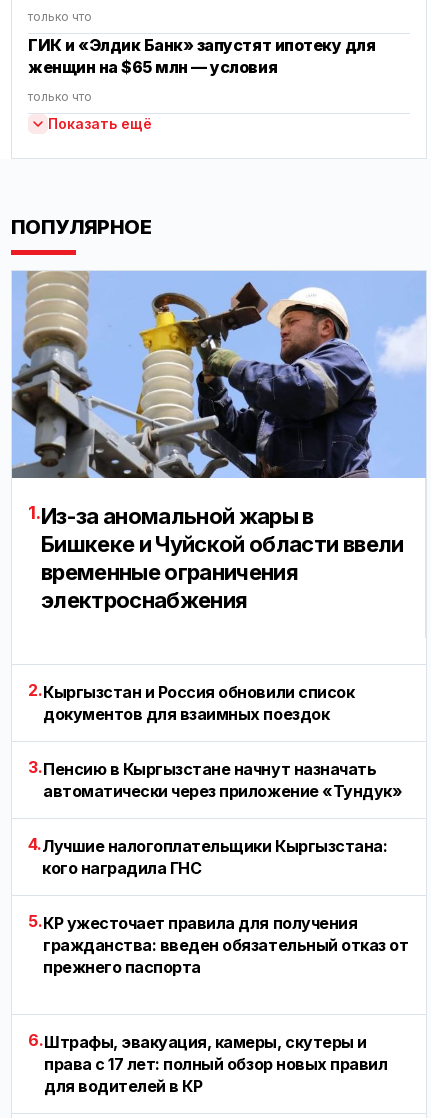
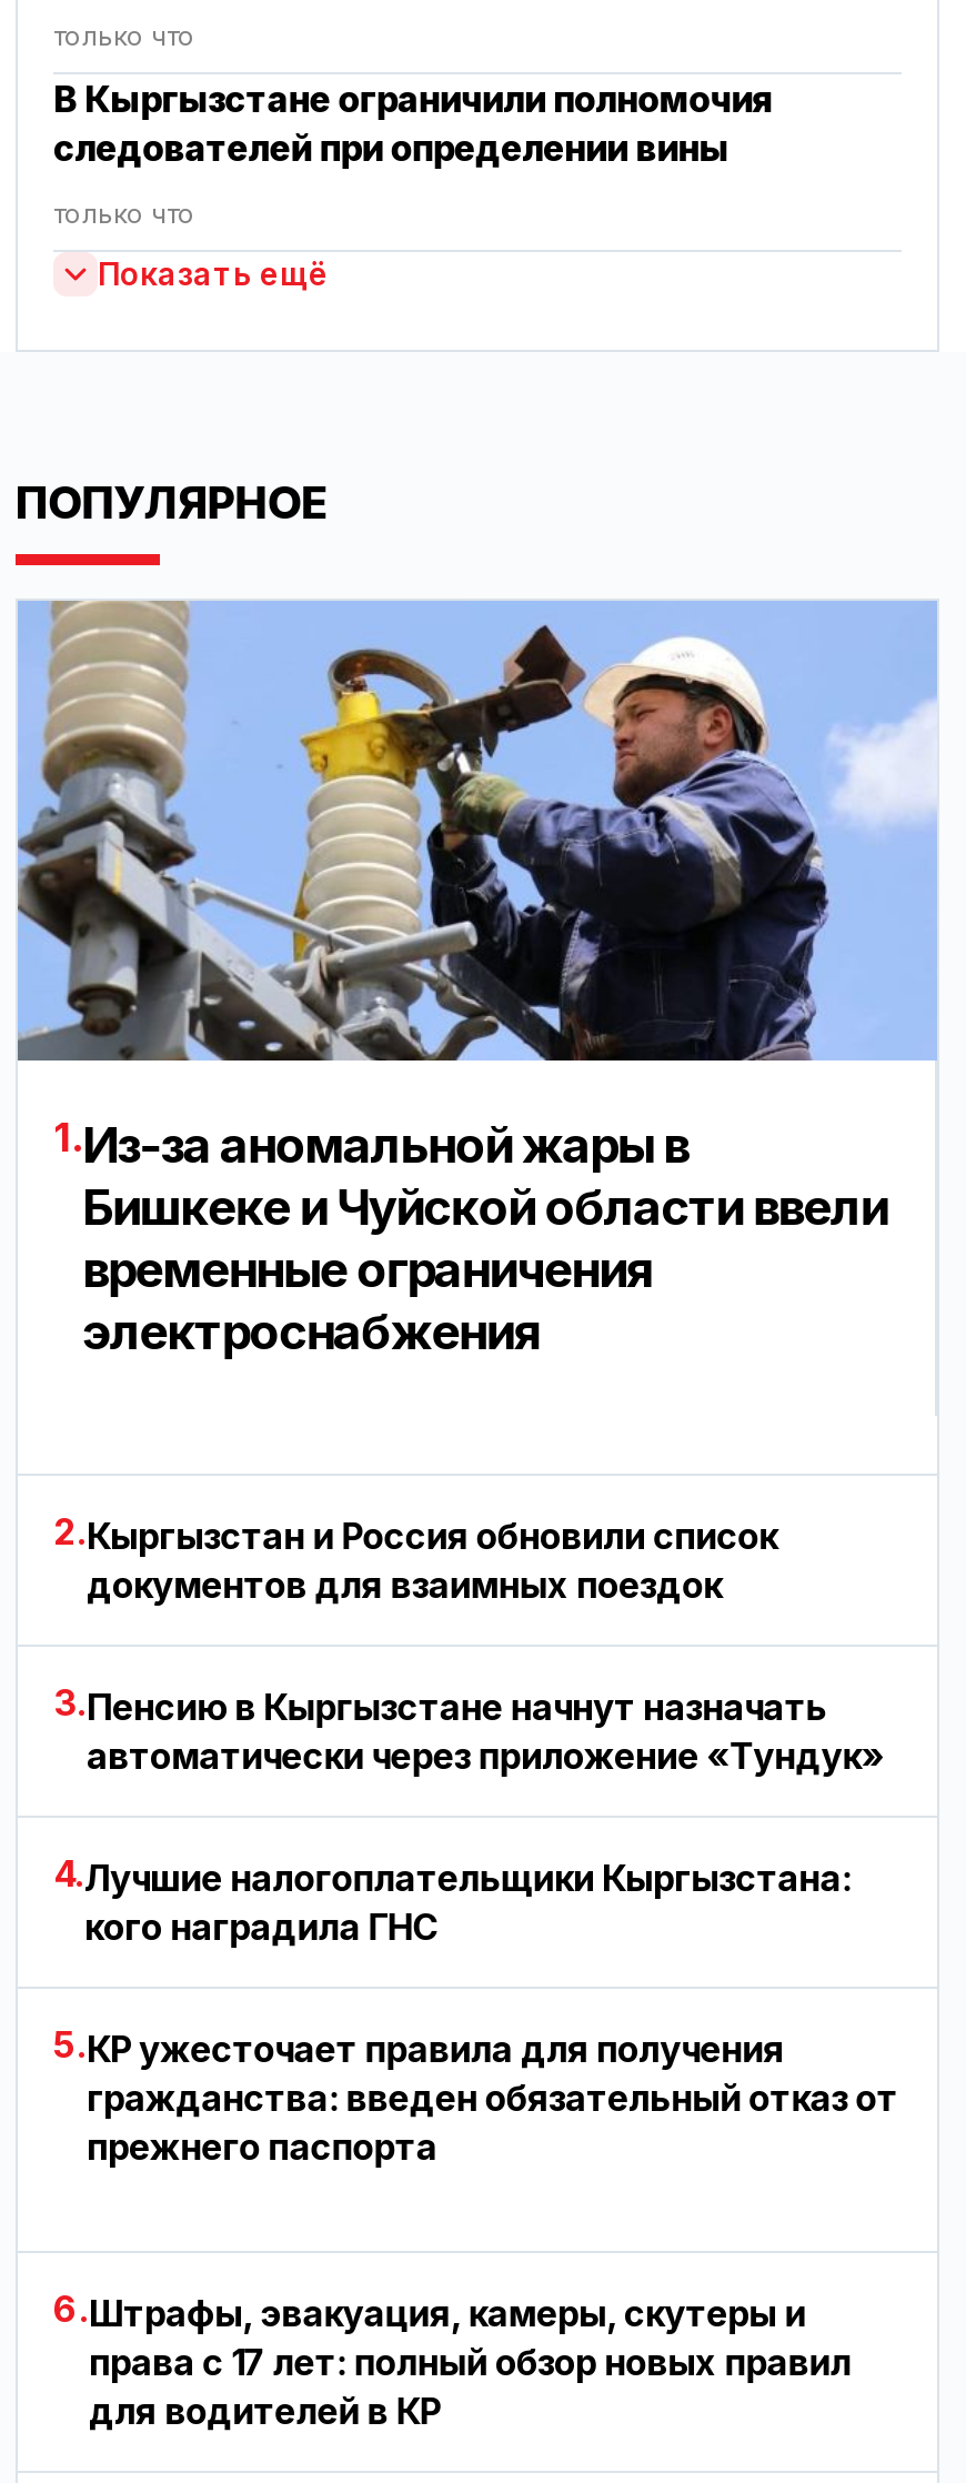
- ГИК и «Элдик Банк» запустят ипотеку для
- женщин на $65 млн — условия
+ В Кыргызстане ограничили полномочия
+ следователей при определении вины
